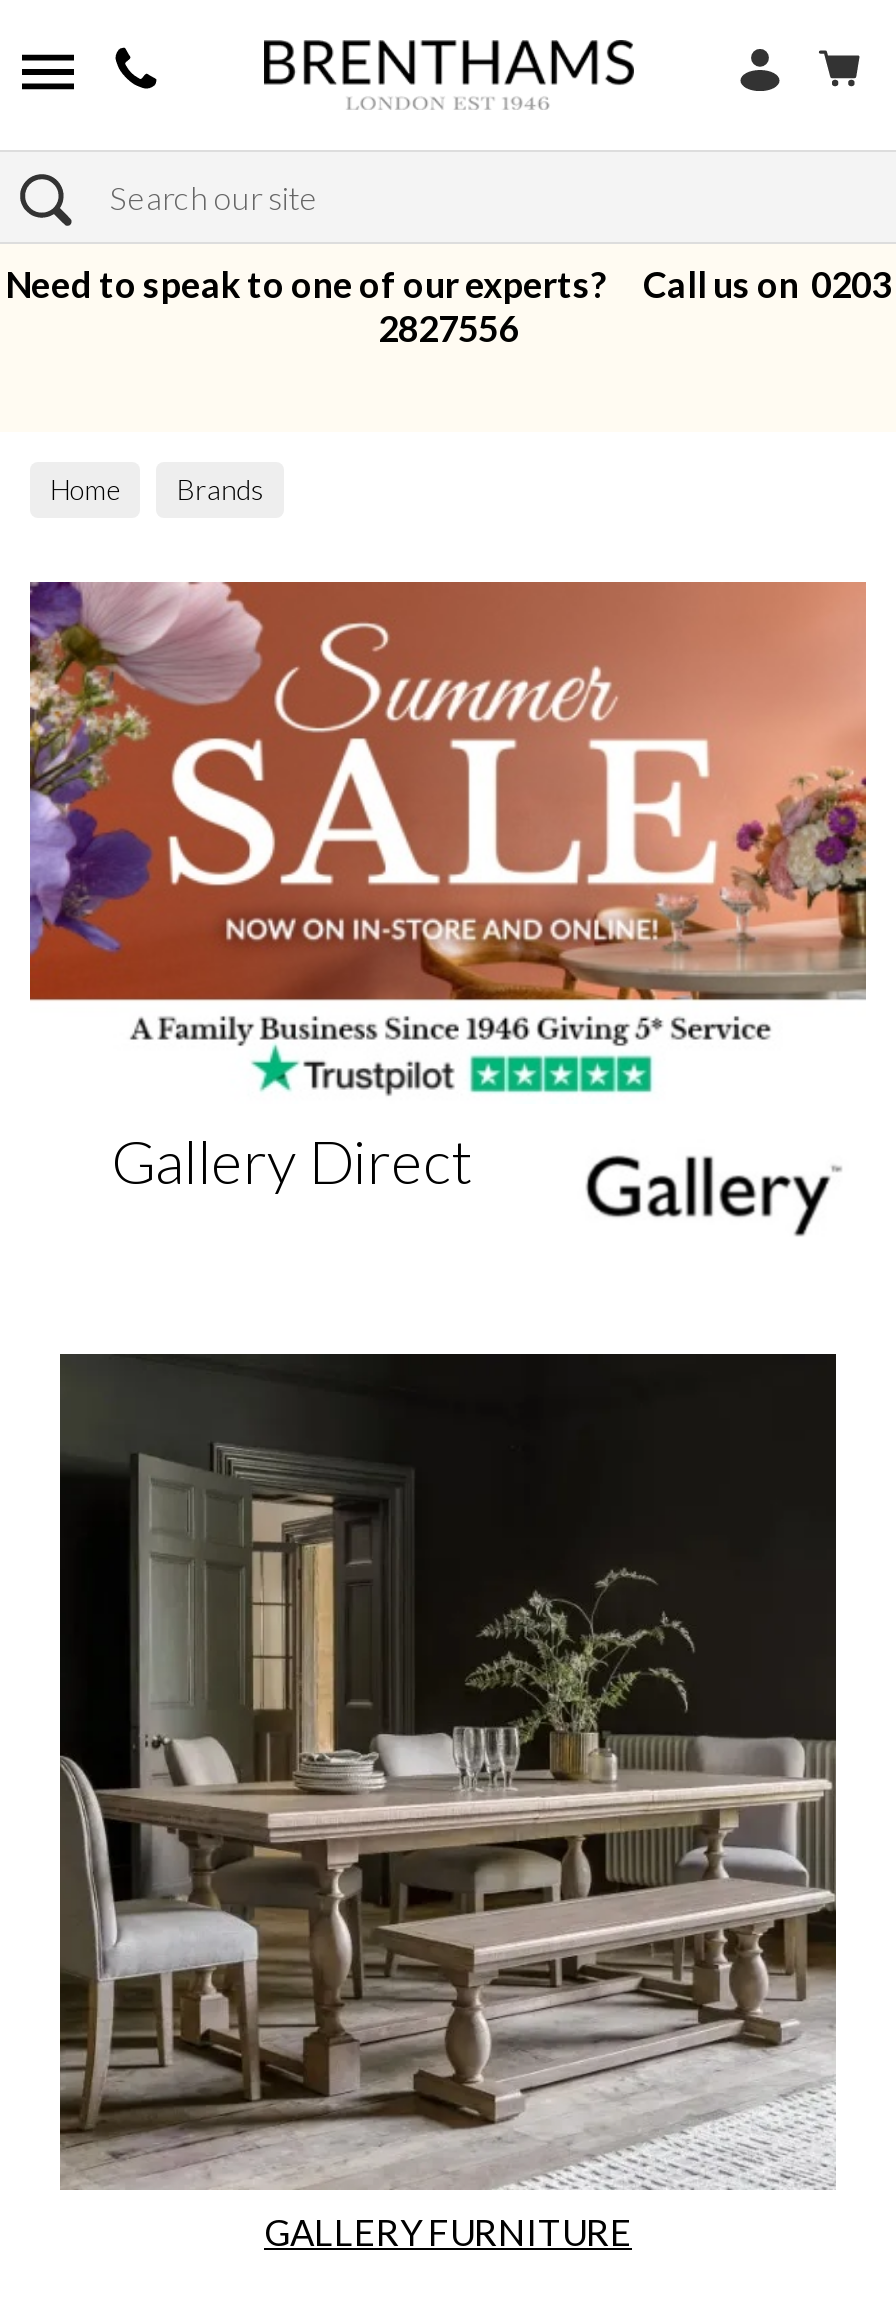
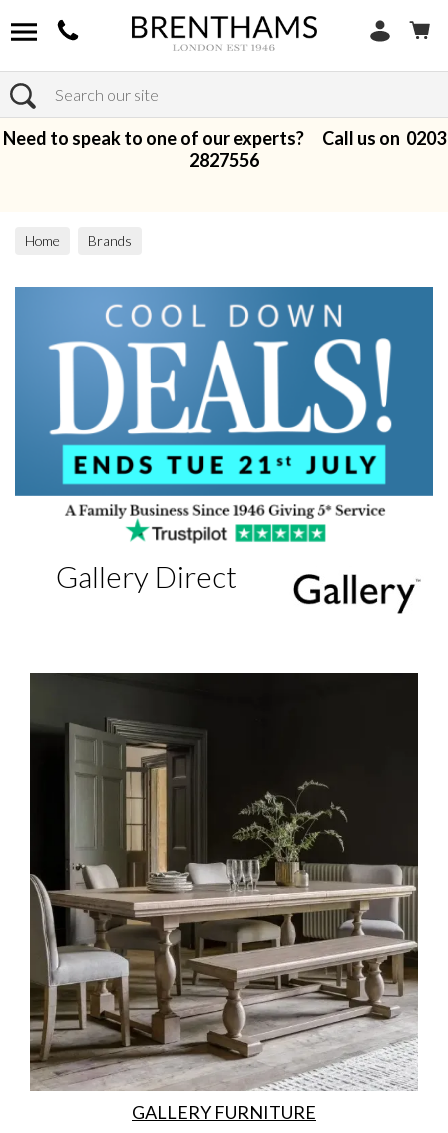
- [image]
+ [image]
